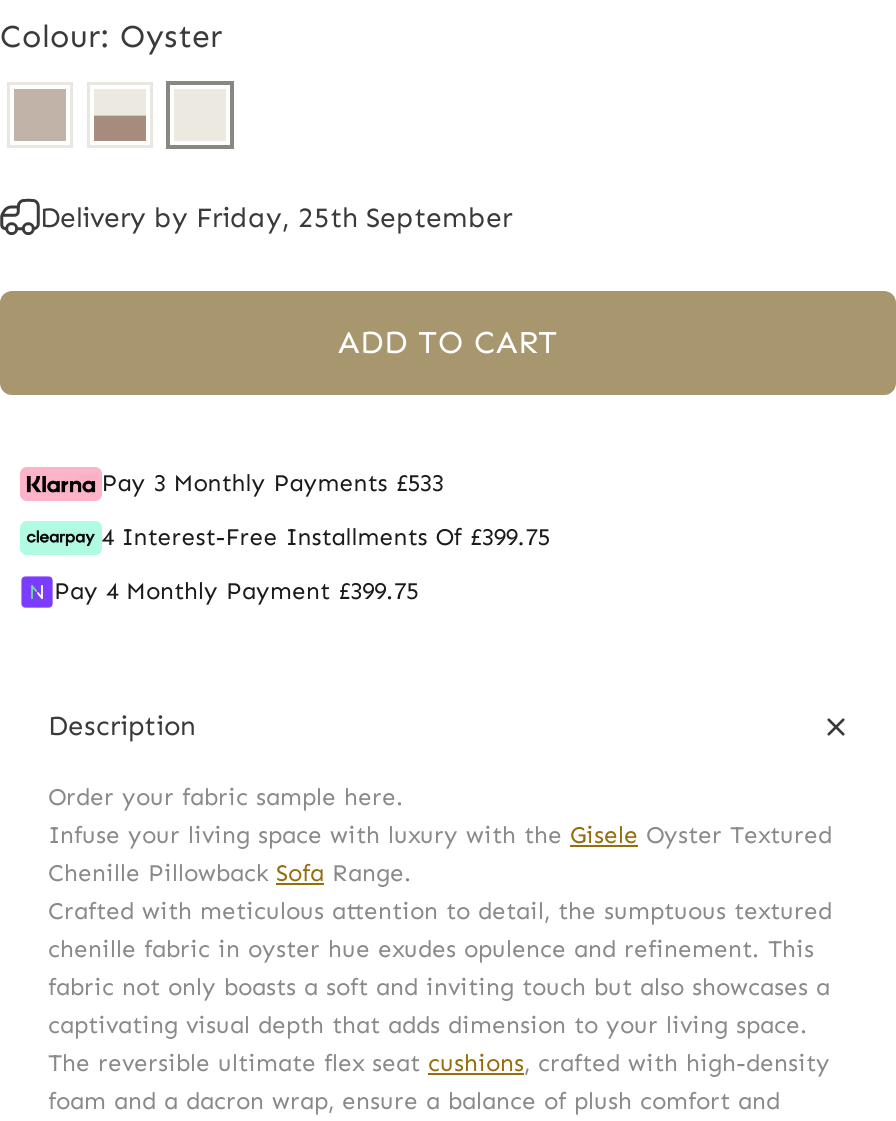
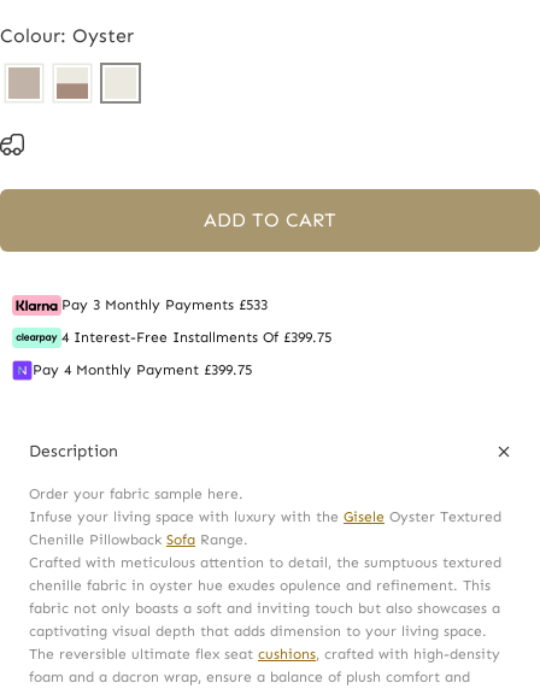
- Delivery by Friday, 25th September
